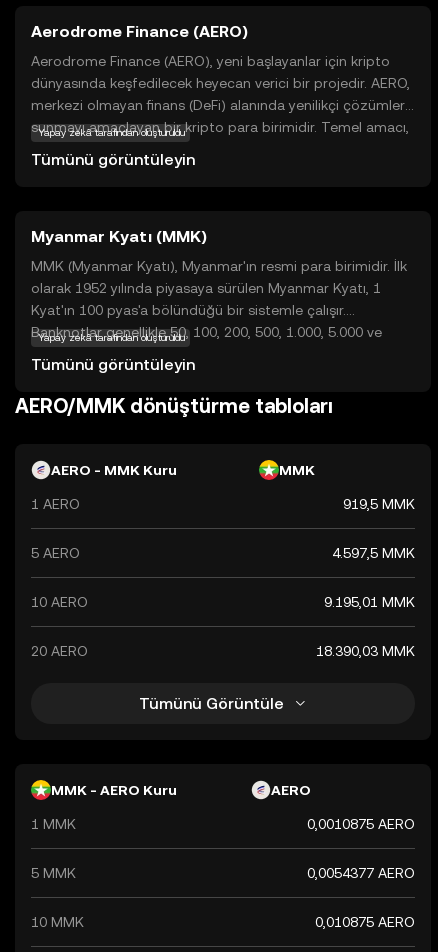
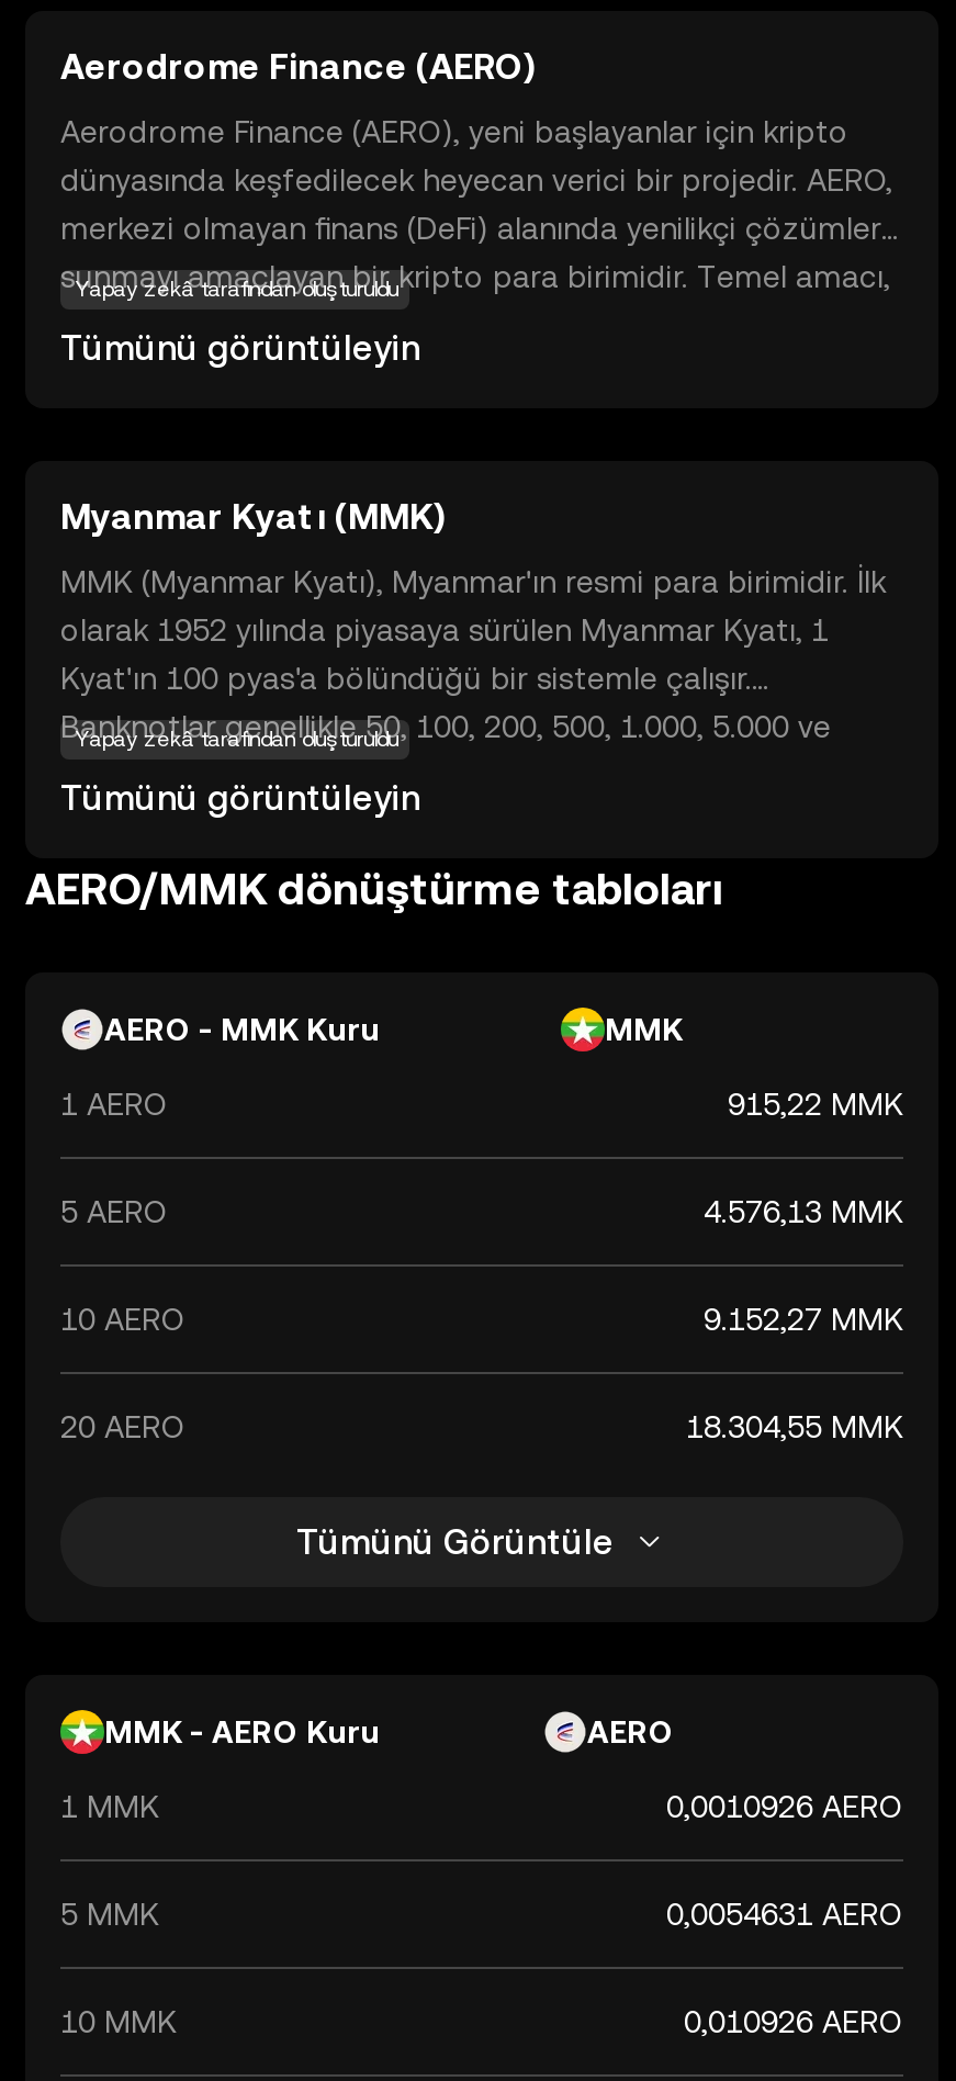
- 919,5 MMK
+ 915,22 MMK

- 4.597,5 MMK
+ 4.576,13 MMK

- 9.195,01 MMK
+ 9.152,27 MMK

- 18.390,03 MMK
+ 18.304,55 MMK

- 0,0010875 AERO
+ 0,0010926 AERO

- 0,0054377 AERO
+ 0,0054631 AERO

- 0,010875 AERO
+ 0,010926 AERO
